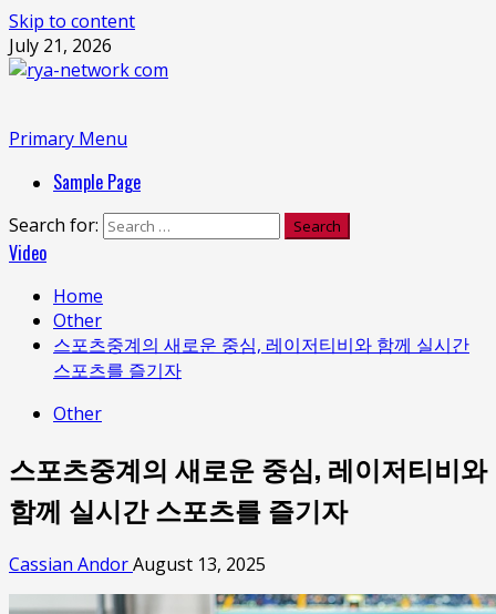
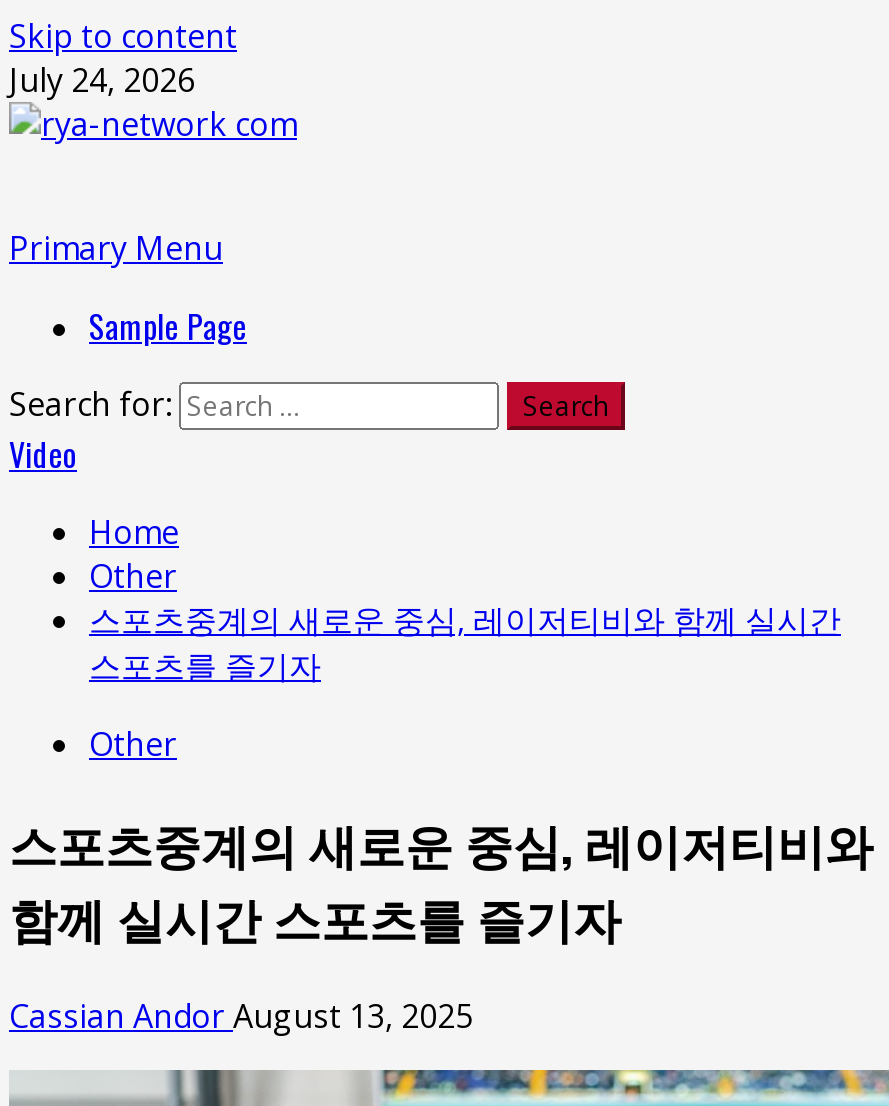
- July 21, 2026
+ July 24, 2026
